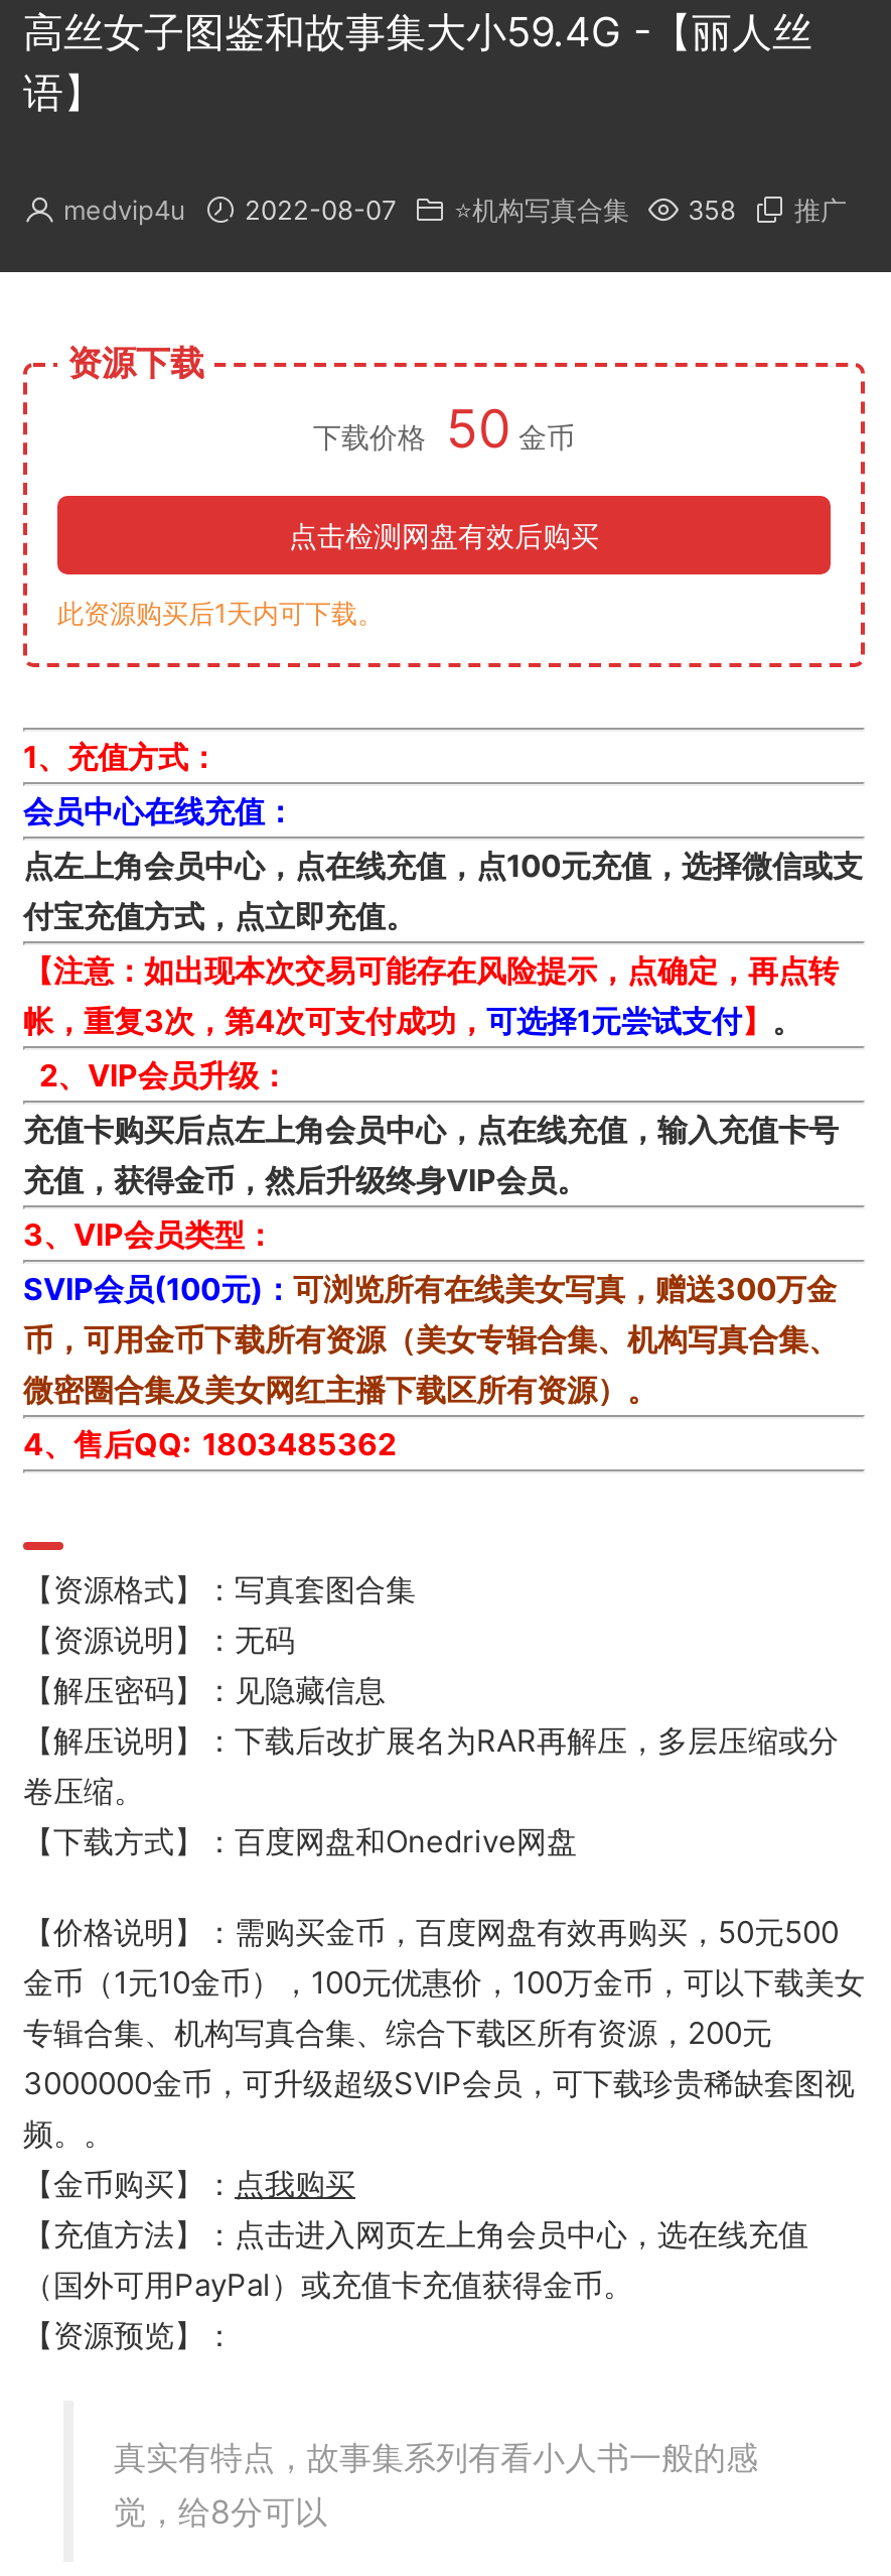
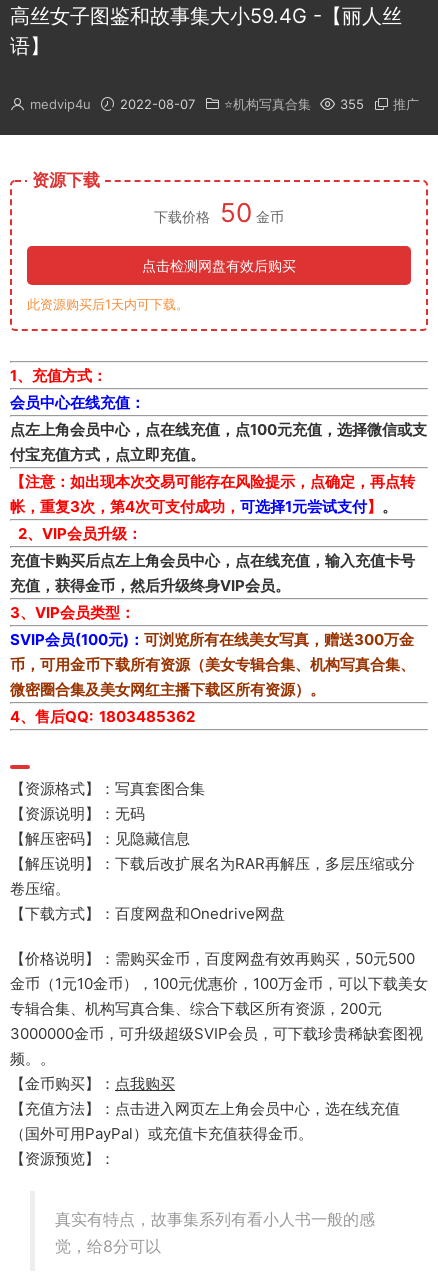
- 358
+ 355
